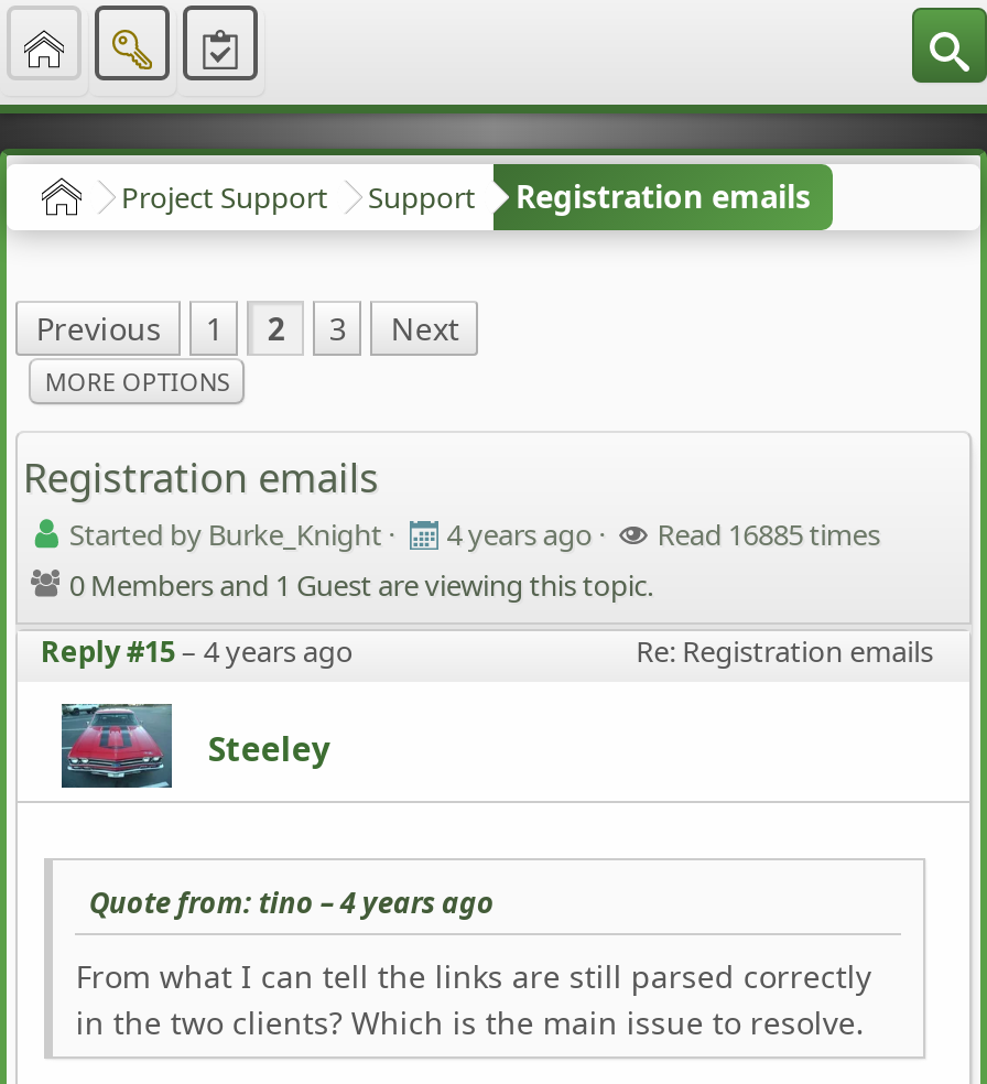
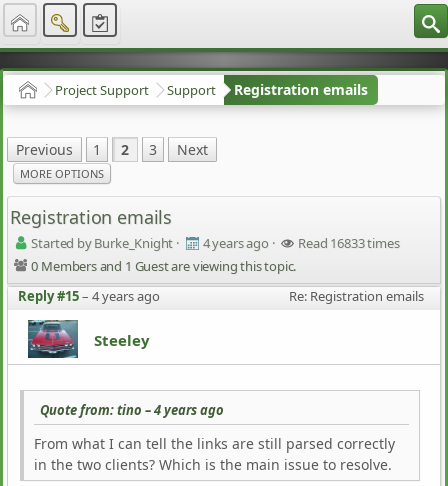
- Started by Burke_Knight · 4 years ago · Read 16885 times
+ Started by Burke_Knight · 4 years ago · Read 16833 times
